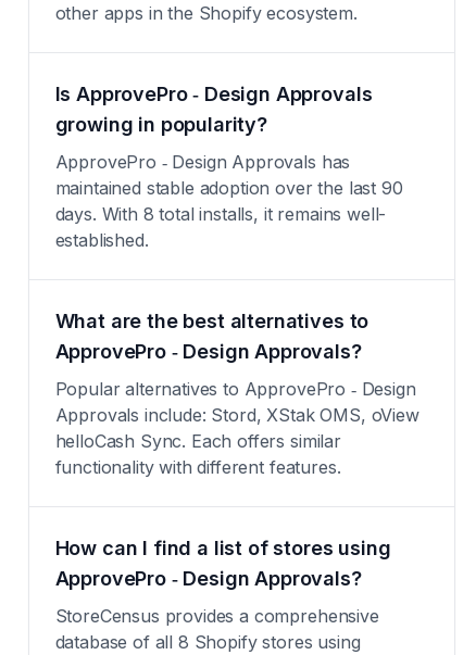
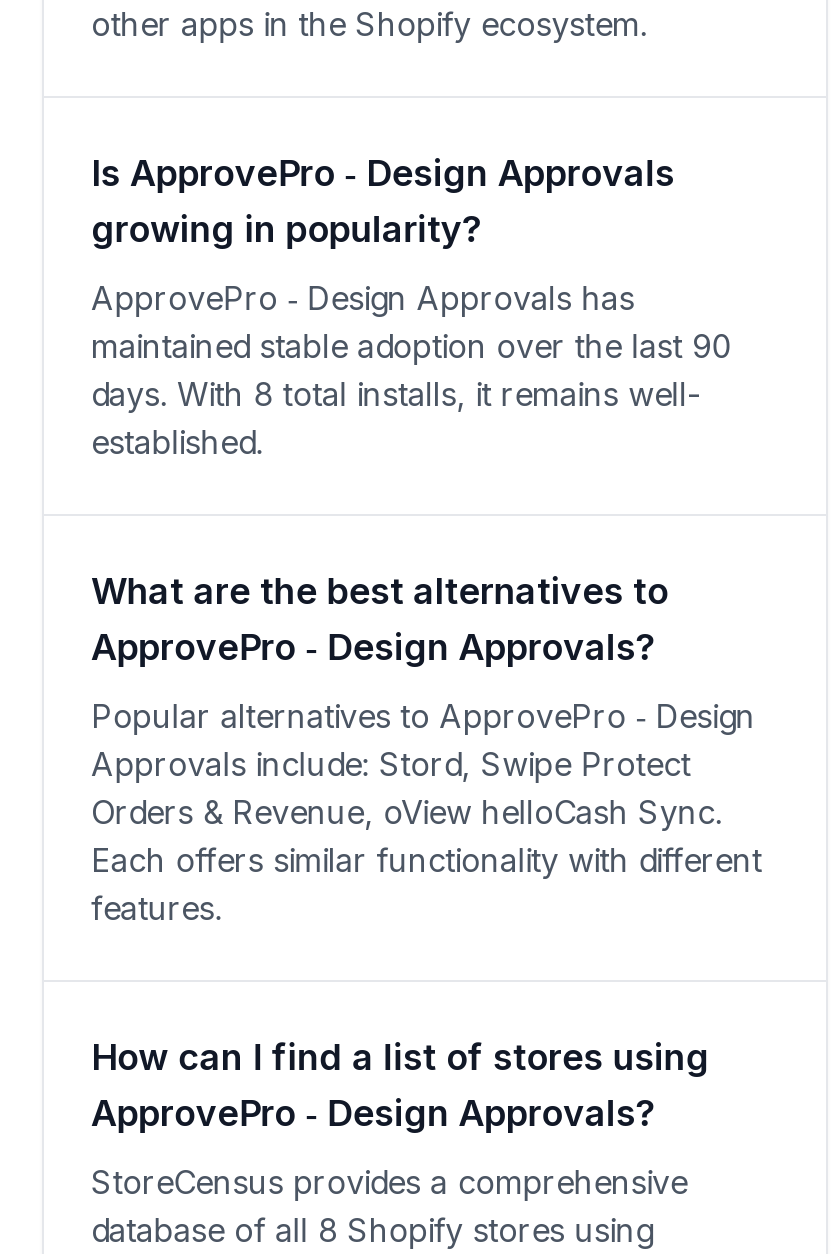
- Approvals include: Stord, XStak OMS, oView
- helloCash Sync. Each offers similar
- functionality with different features.
+ Approvals include: Stord, Swipe Protect
+ Orders & Revenue, oView helloCash Sync.
+ Each offers similar functionality with different
+ features.
